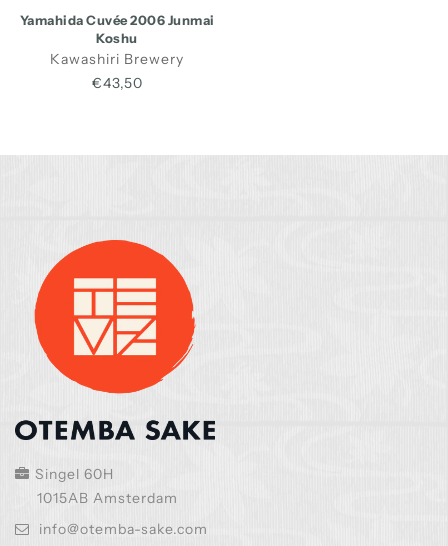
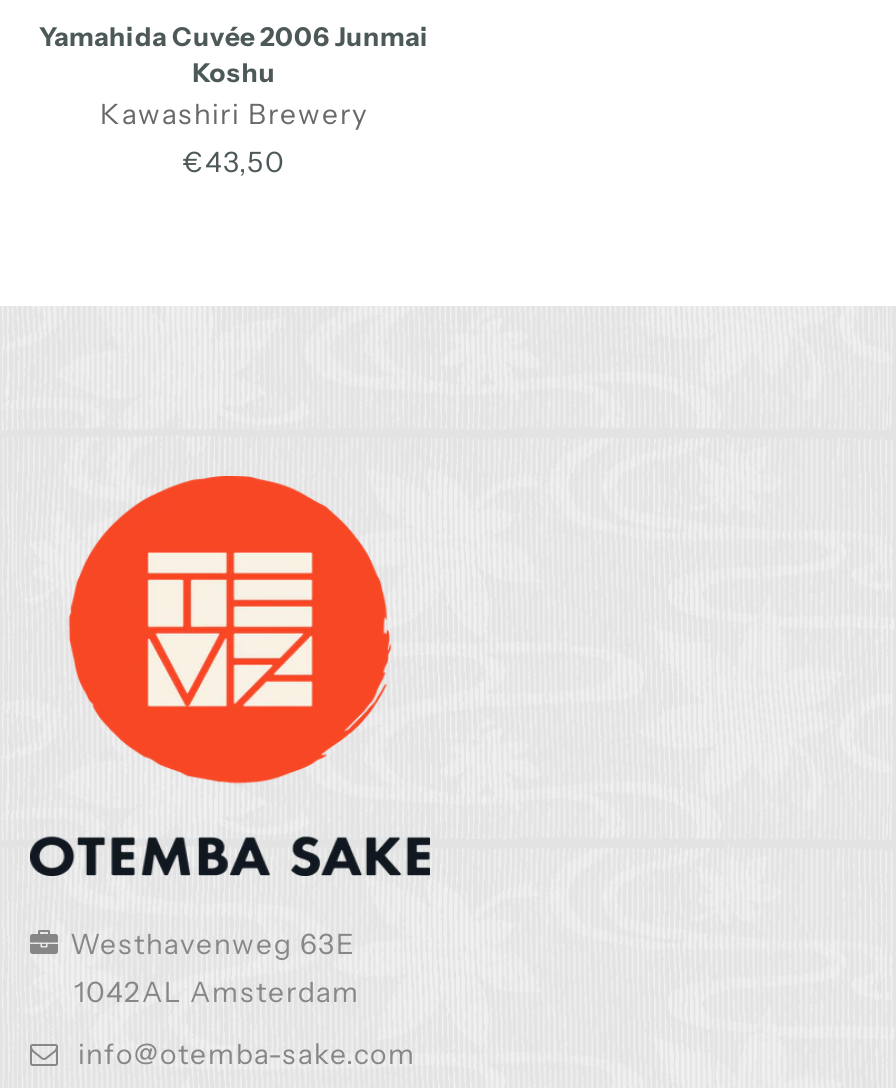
- Singel 60H
- 1015AB Amsterdam
+ Westhavenweg 63E
+ 1042AL Amsterdam
